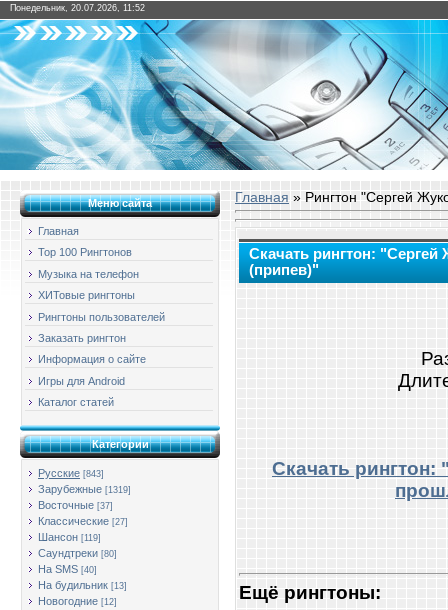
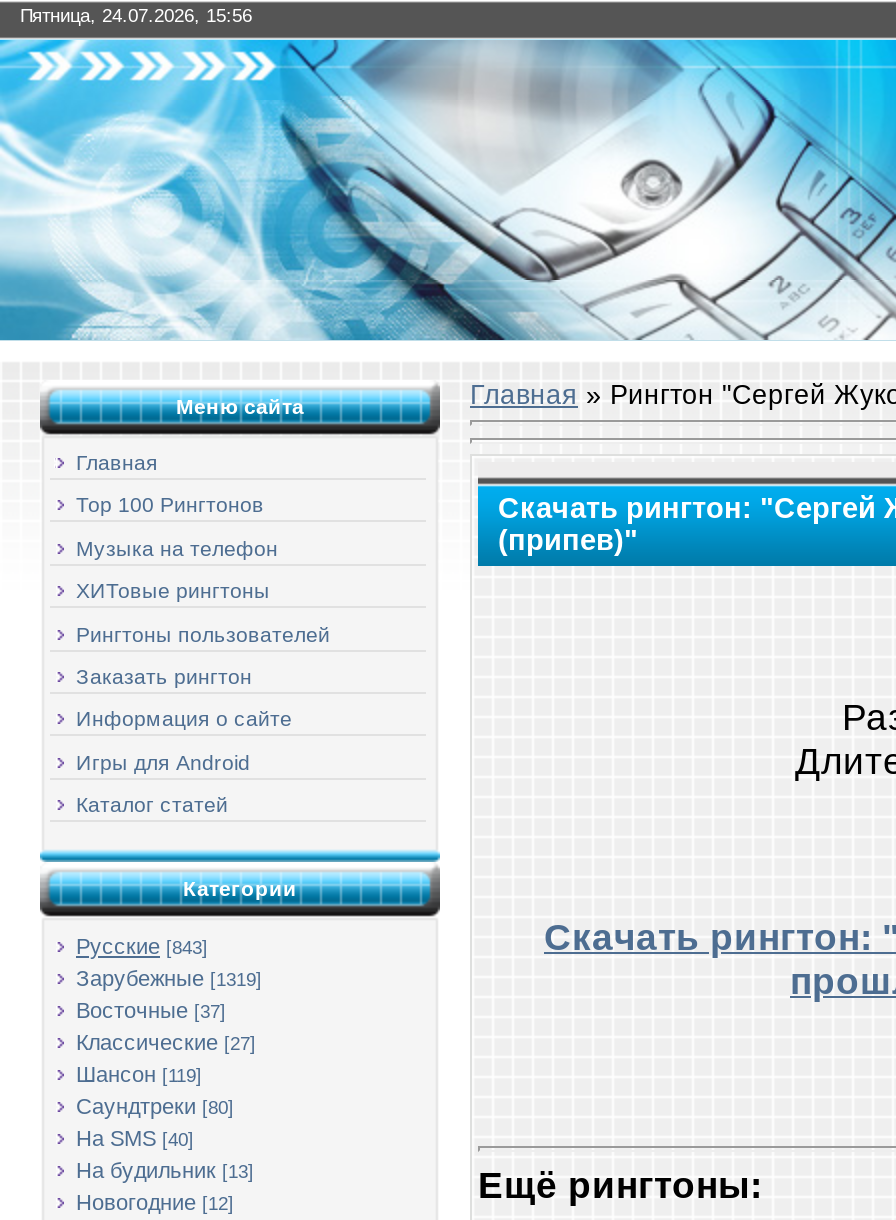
- Понедельник, 20.07.2026, 11:52
+ Пятница, 24.07.2026, 15:56
